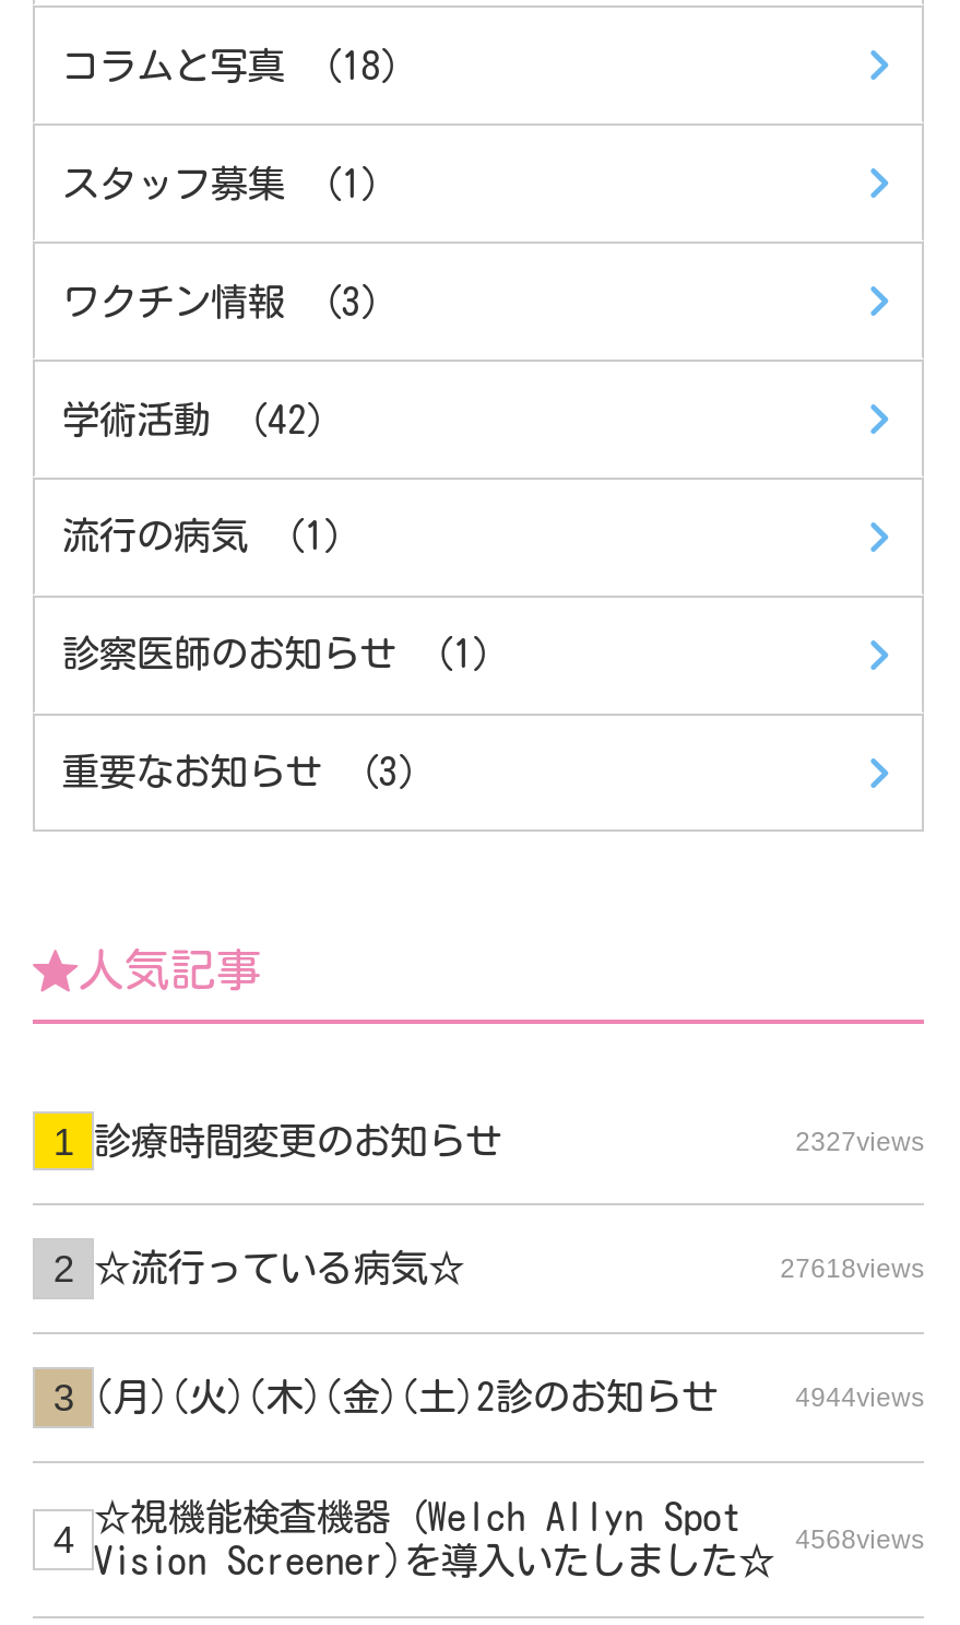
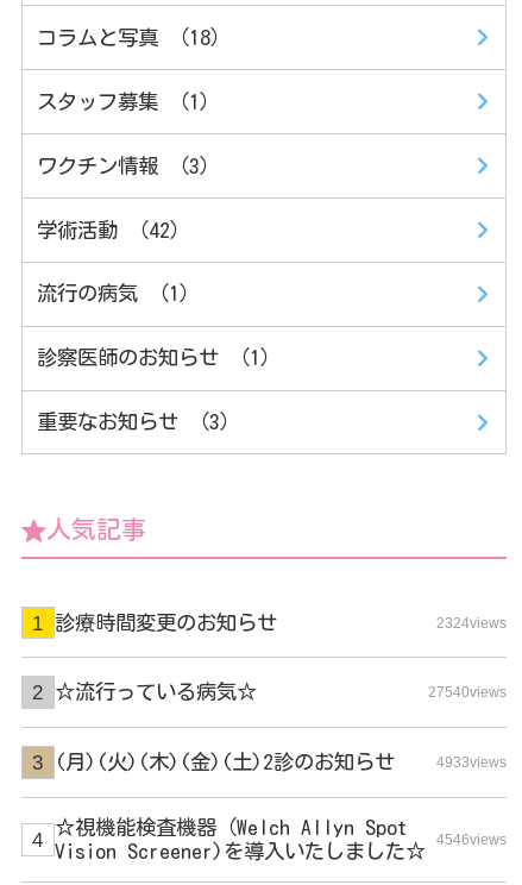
- 2327views
+ 2324views

- 27618views
+ 27540views

- 4944views
+ 4933views

- 4568views
+ 4546views
